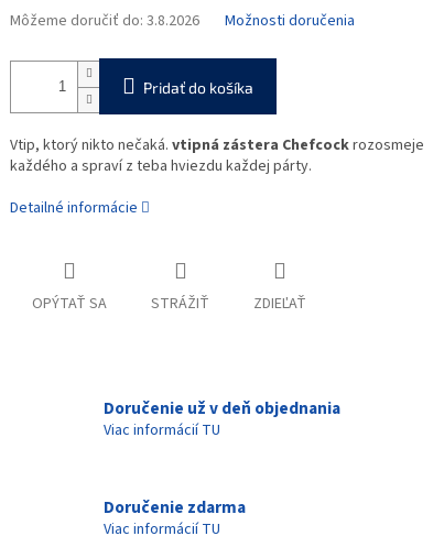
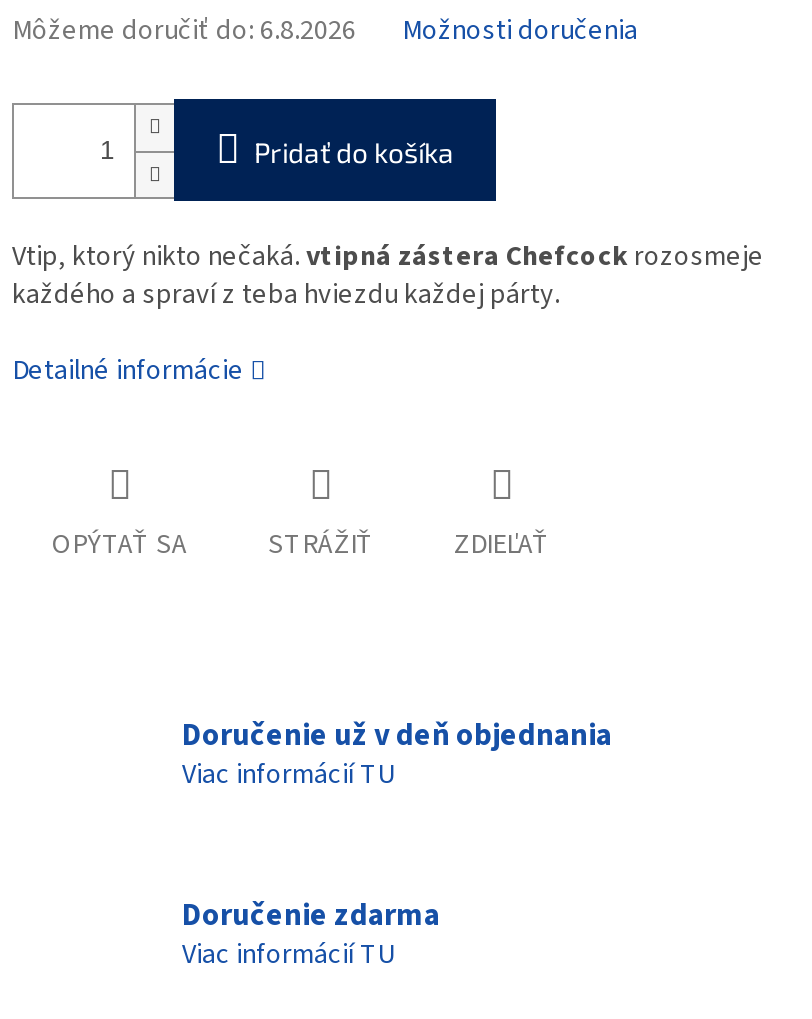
- Môžeme doručiť do: 3.8.2026
+ Môžeme doručiť do: 6.8.2026
